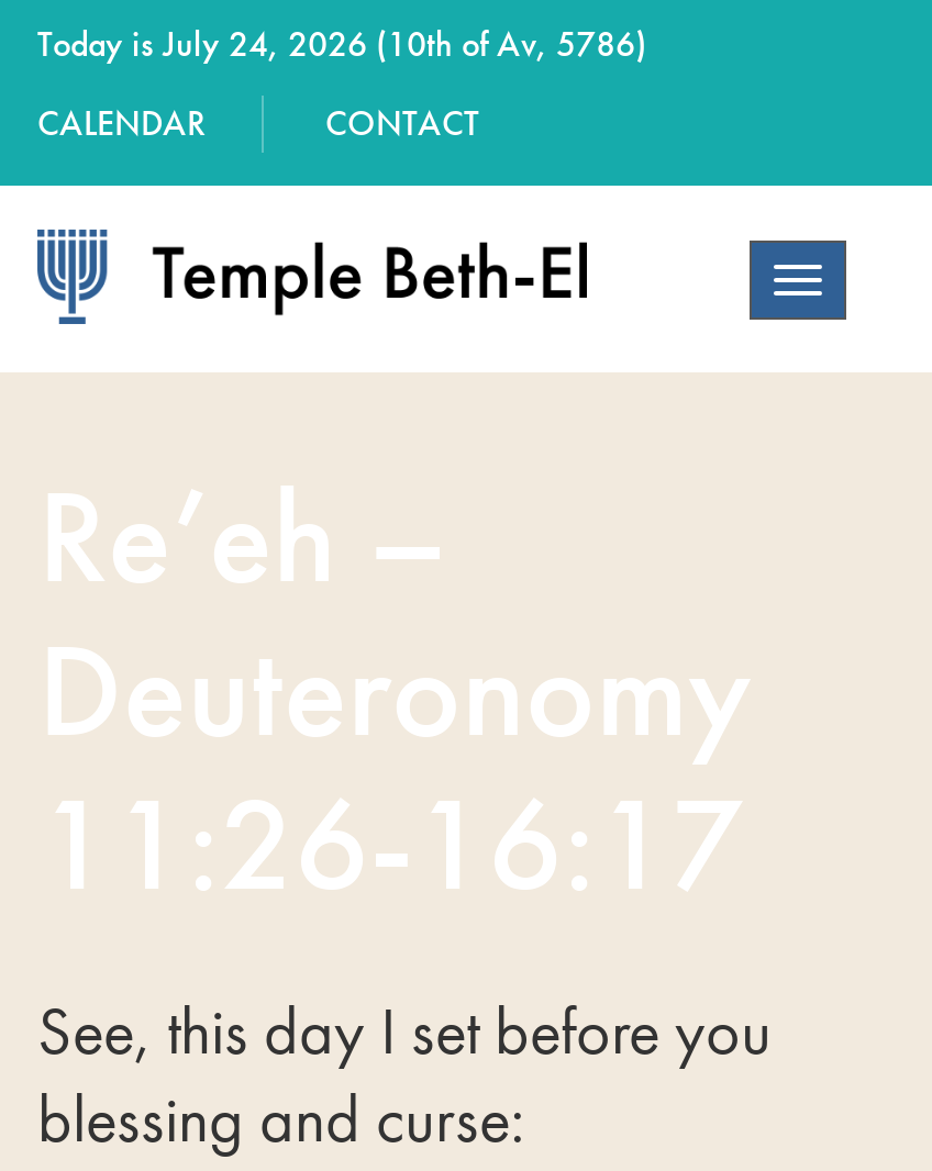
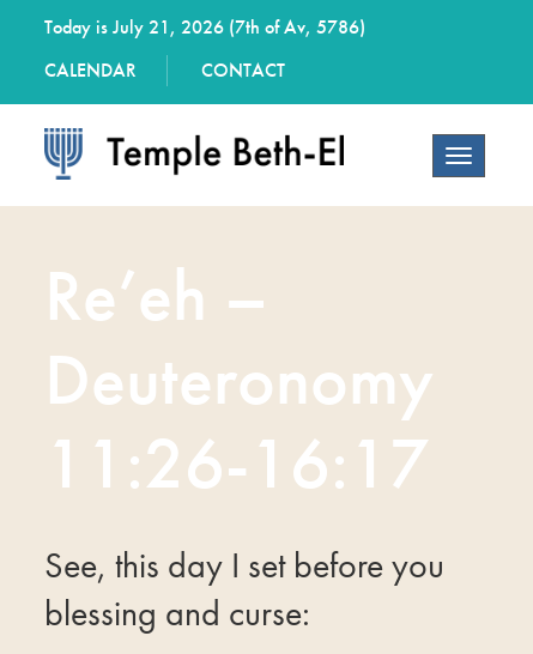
- Today is July 24, 2026 (10th of Av, 5786)
+ Today is July 21, 2026 (7th of Av, 5786)
